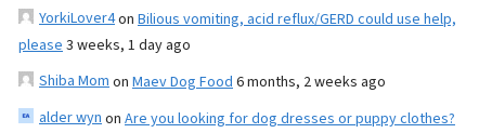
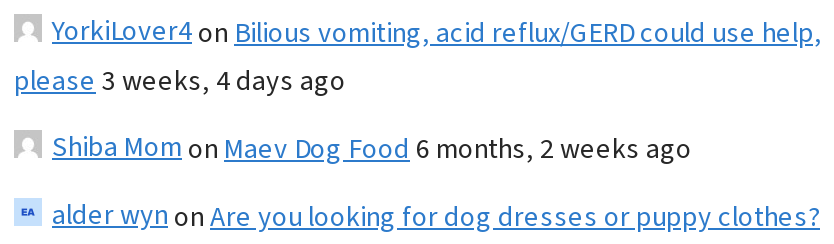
- please 3 weeks, 1 day ago
+ please 3 weeks, 4 days ago
